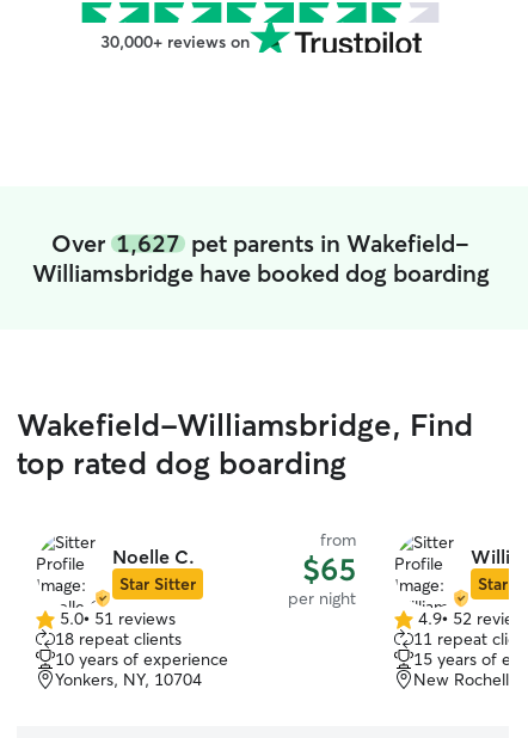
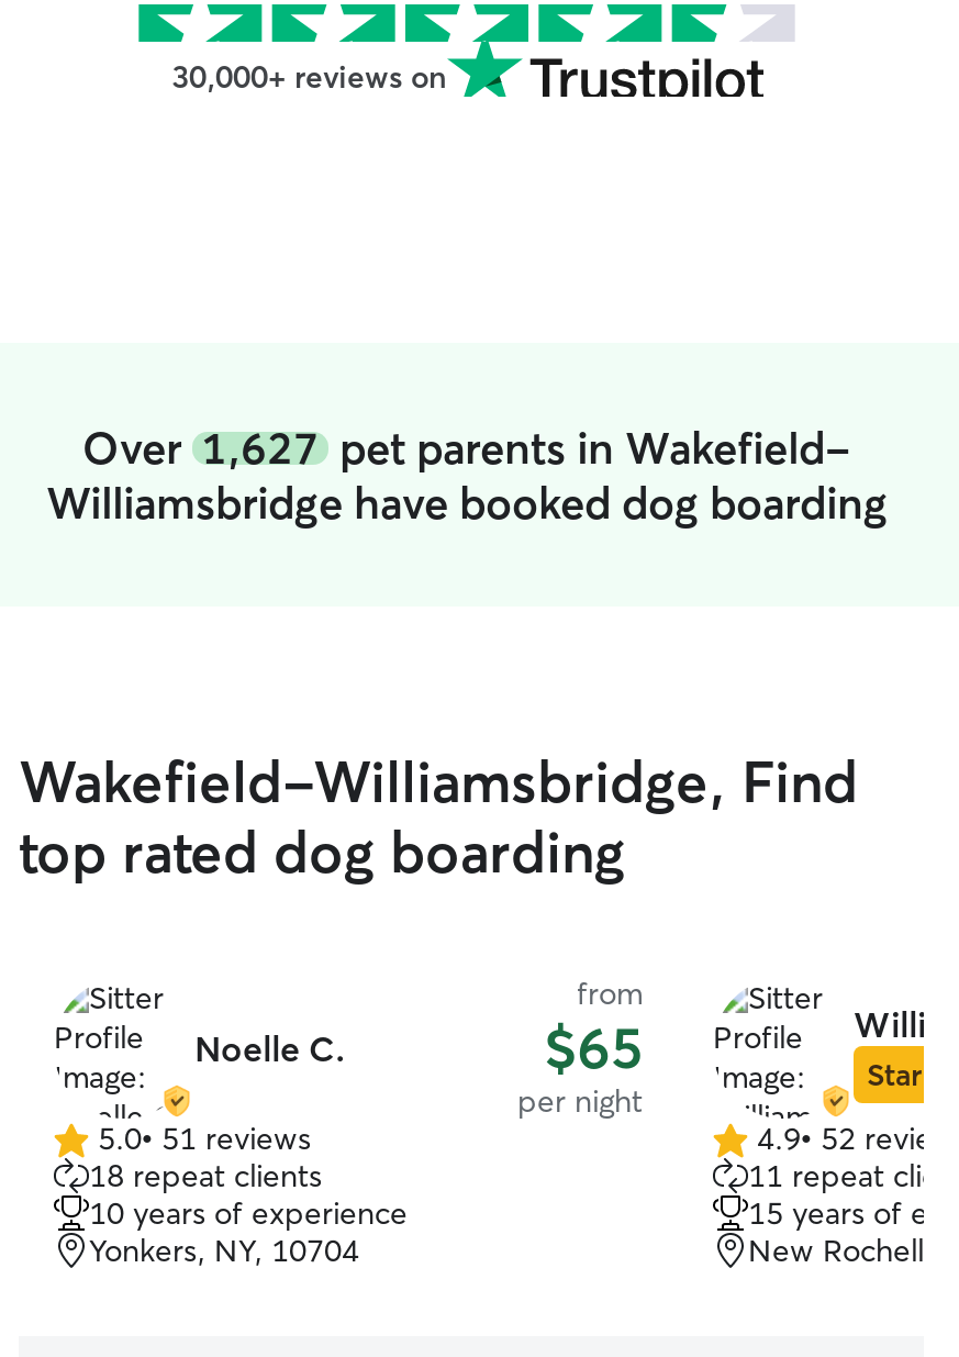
- Star Sitter
